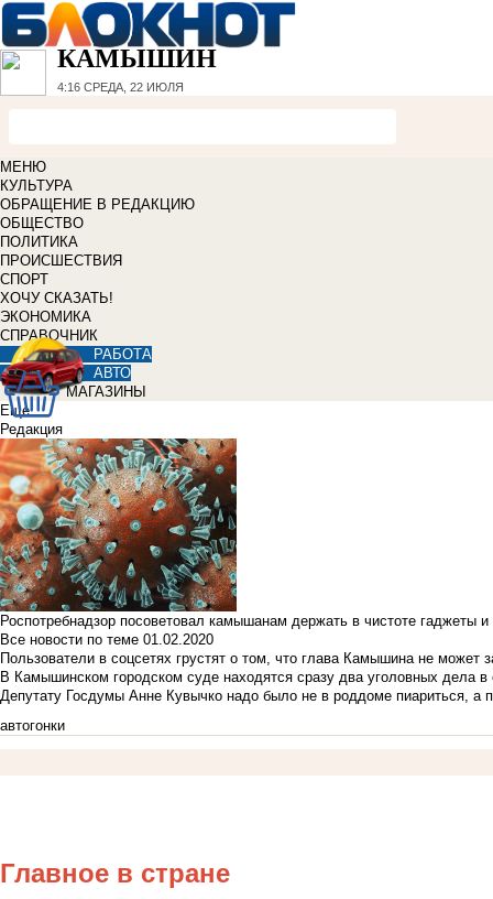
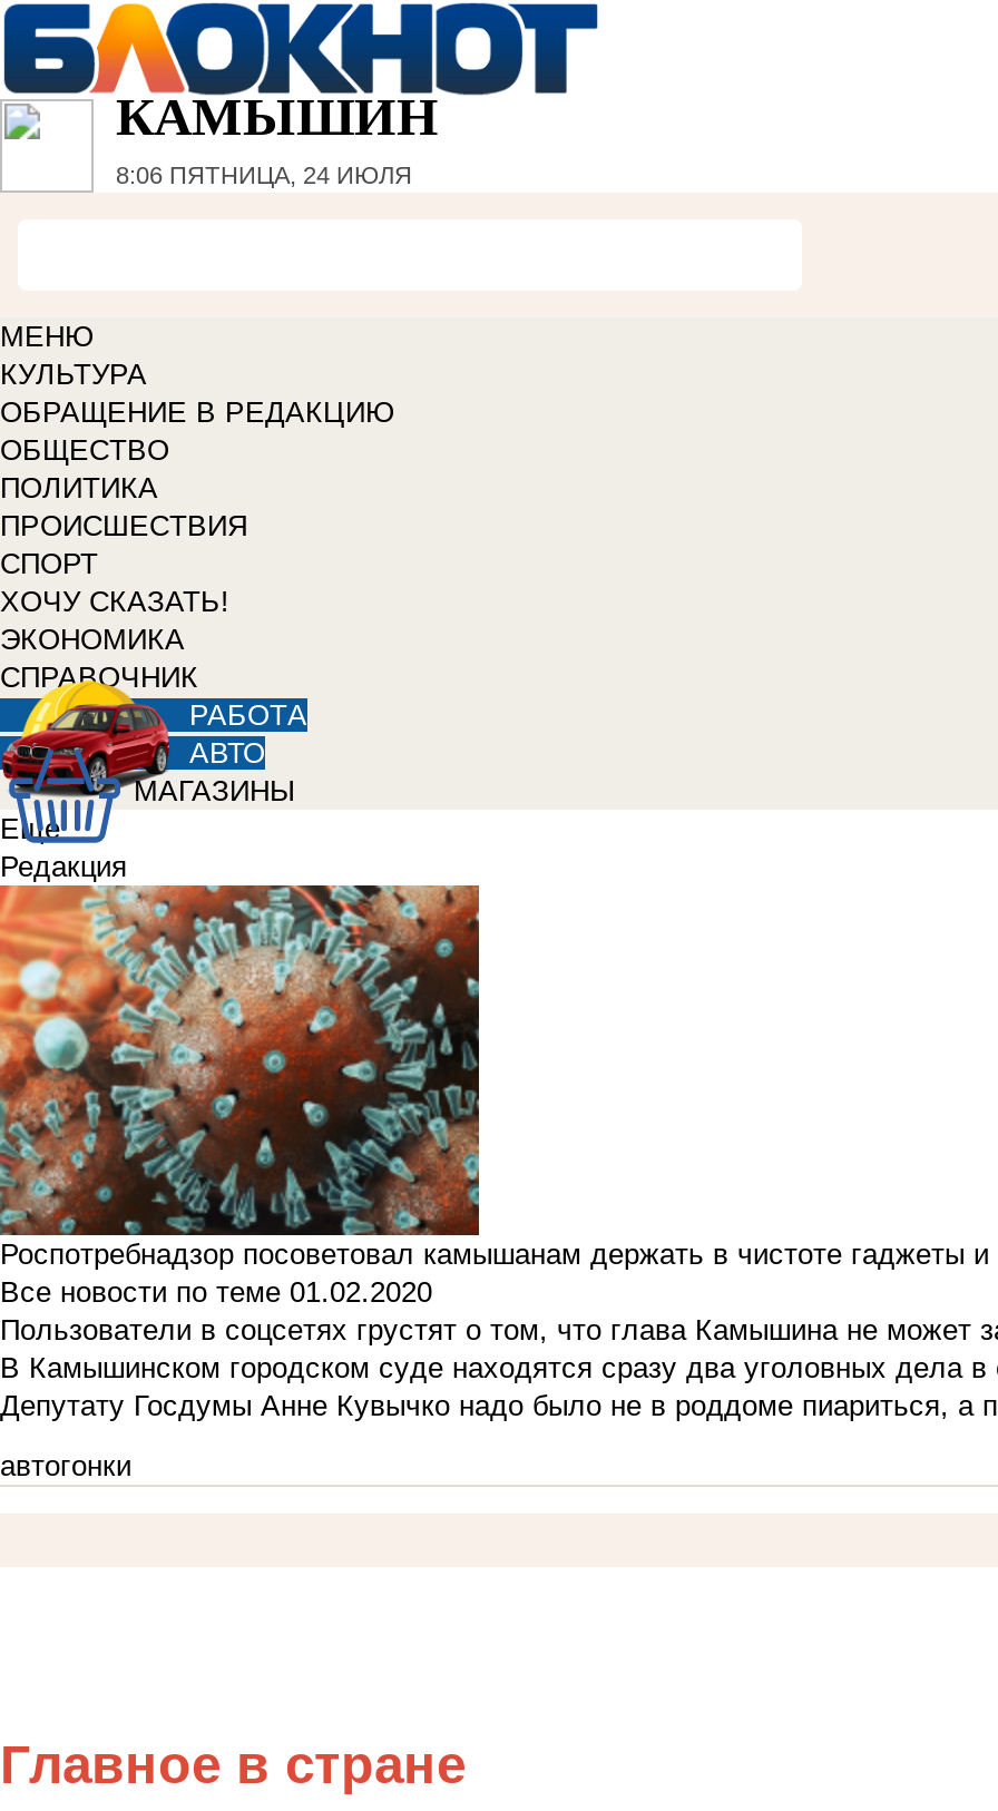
- 4:16 СРЕДА, 22 ИЮЛЯ
+ 8:06 ПЯТНИЦА, 24 ИЮЛЯ
